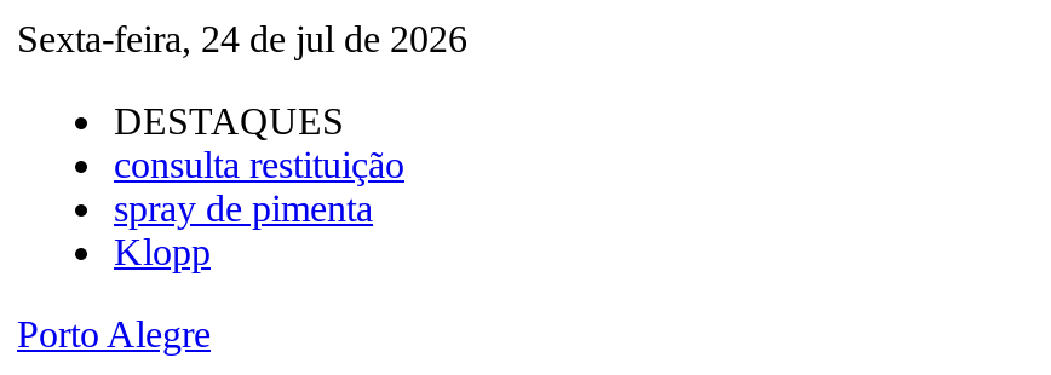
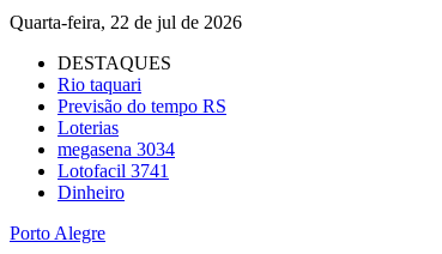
- Sexta-feira, 24 de jul de 2026
+ Quarta-feira, 22 de jul de 2026

- consulta restituição
- spray de pimenta
- Klopp
+ Rio taquari
+ Previsão do tempo RS
+ Loterias
+ megasena 3034
+ Lotofacil 3741
+ Dinheiro
